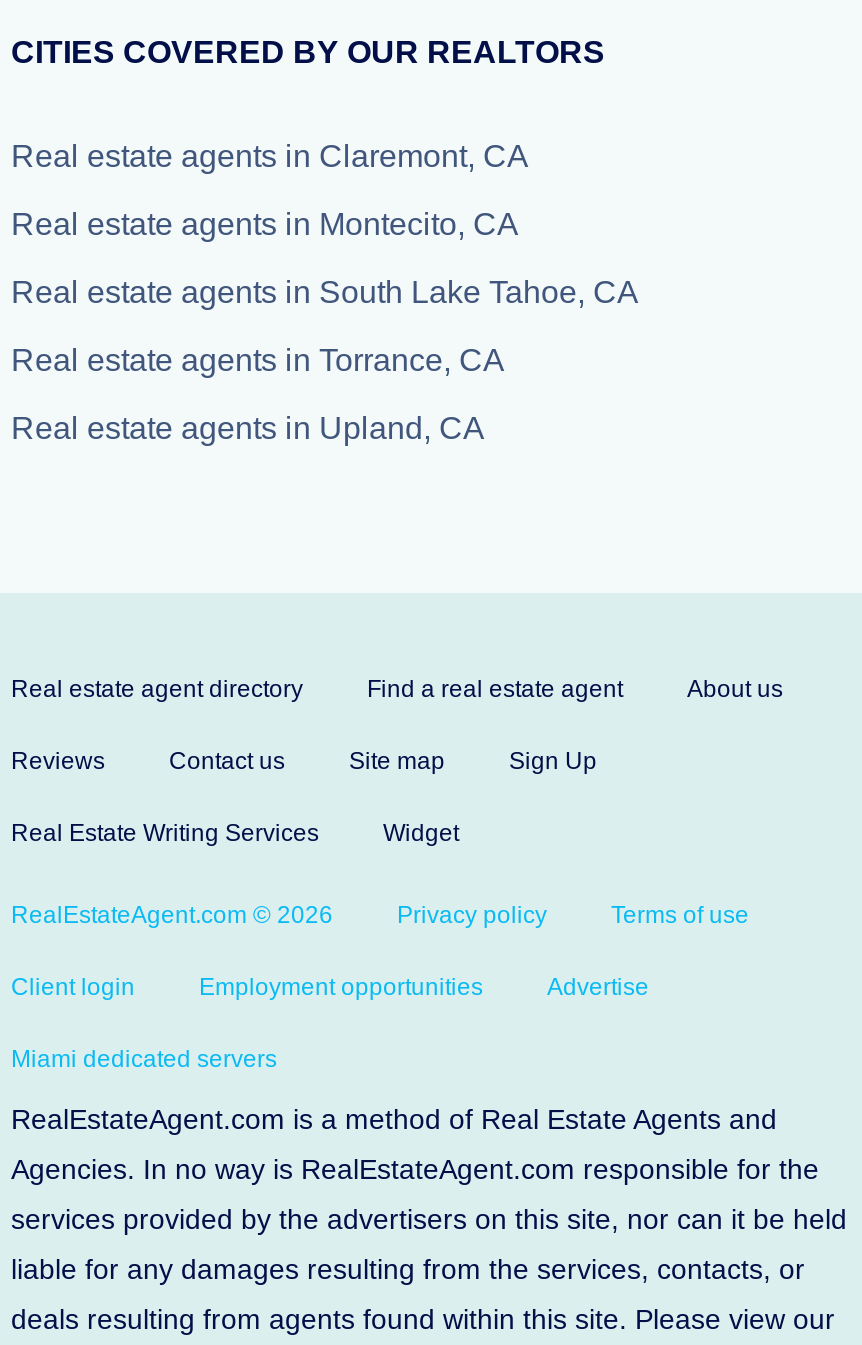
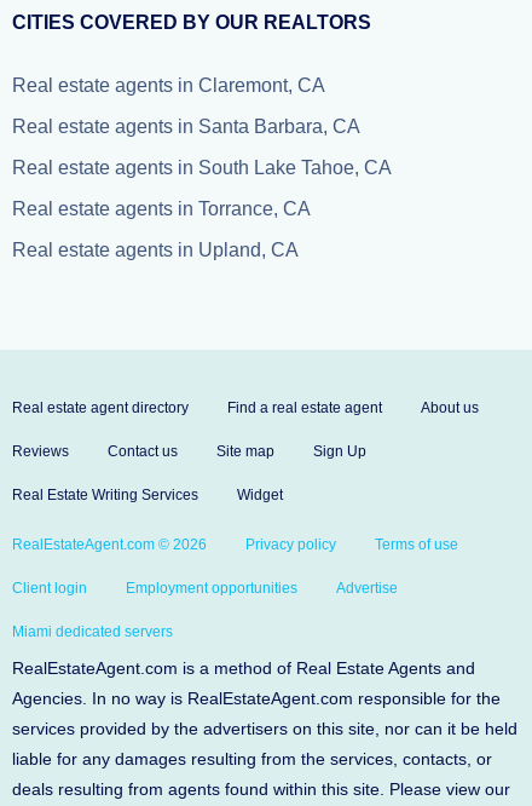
- Real estate agents in Montecito, CA
+ Real estate agents in Santa Barbara, CA
